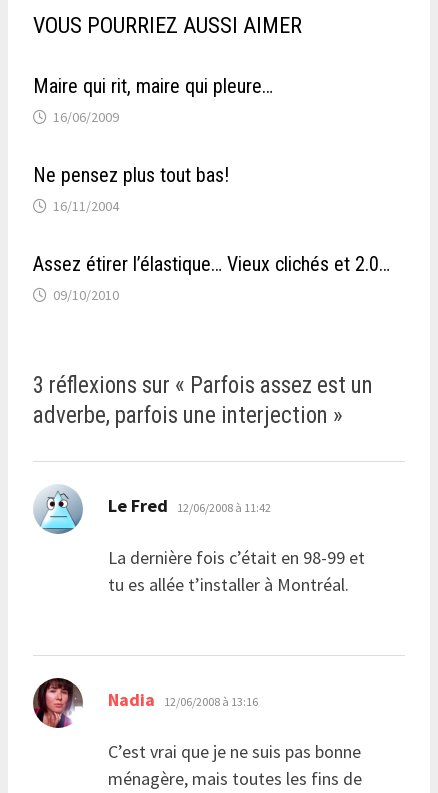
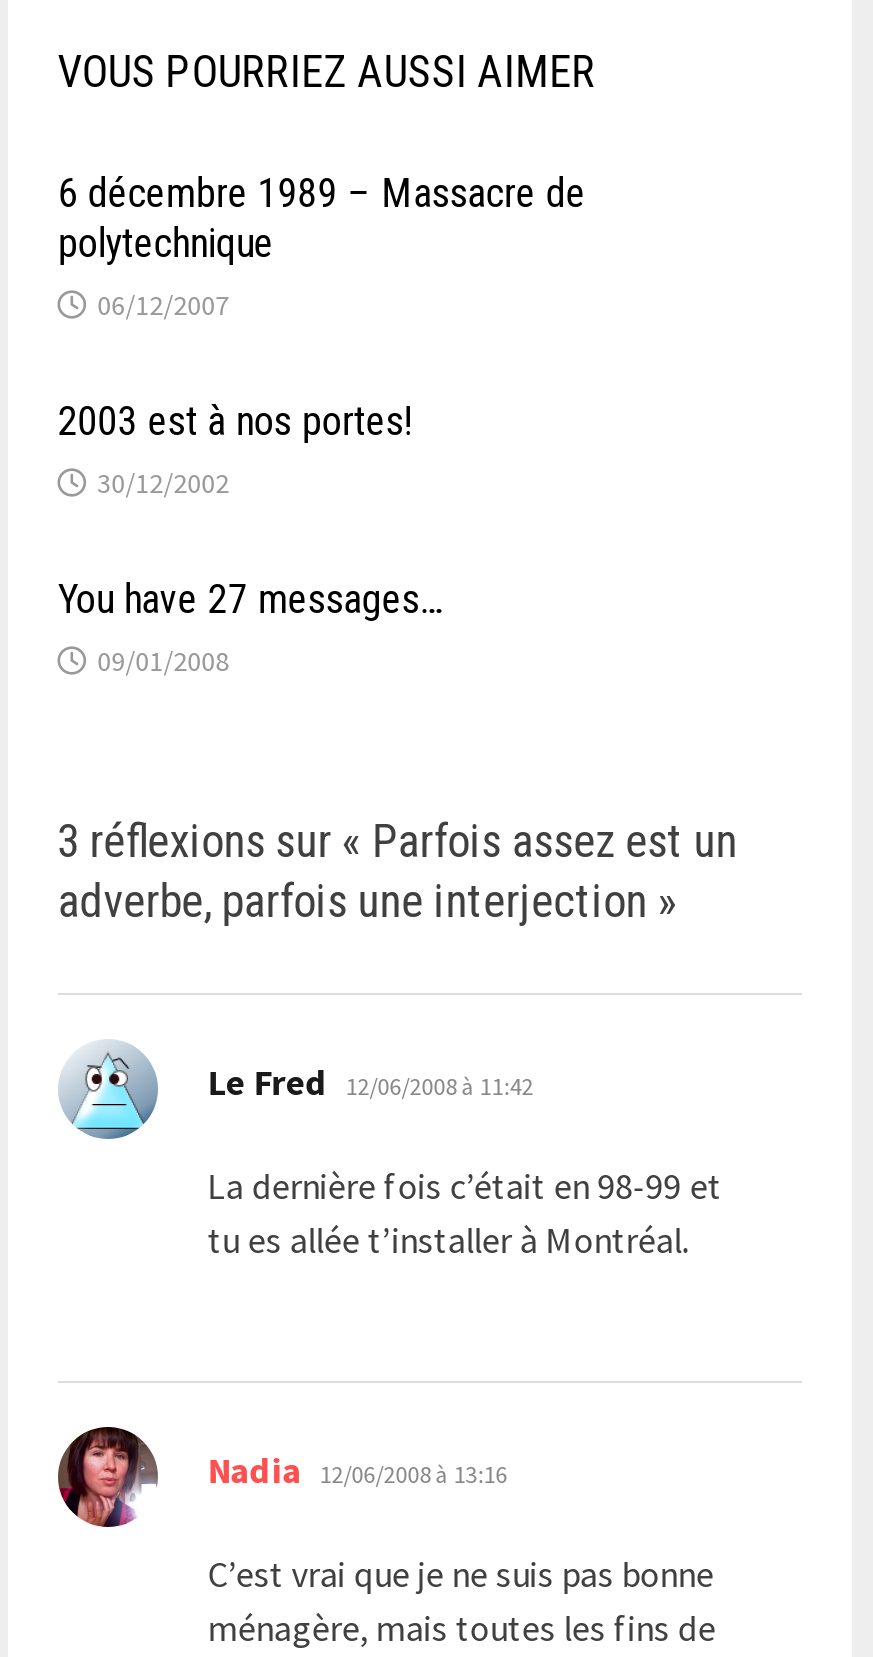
- Maire qui rit, maire qui pleure…
- 16/06/2009
+ 6 décembre 1989 – Massacre de
+ polytechnique
+ 06/12/2007

- Ne pensez plus tout bas!
- 16/11/2004
+ 2003 est à nos portes!
+ 30/12/2002

- Assez étirer l’élastique… Vieux clichés et 2.0…
- 09/10/2010
+ You have 27 messages…
+ 09/01/2008
